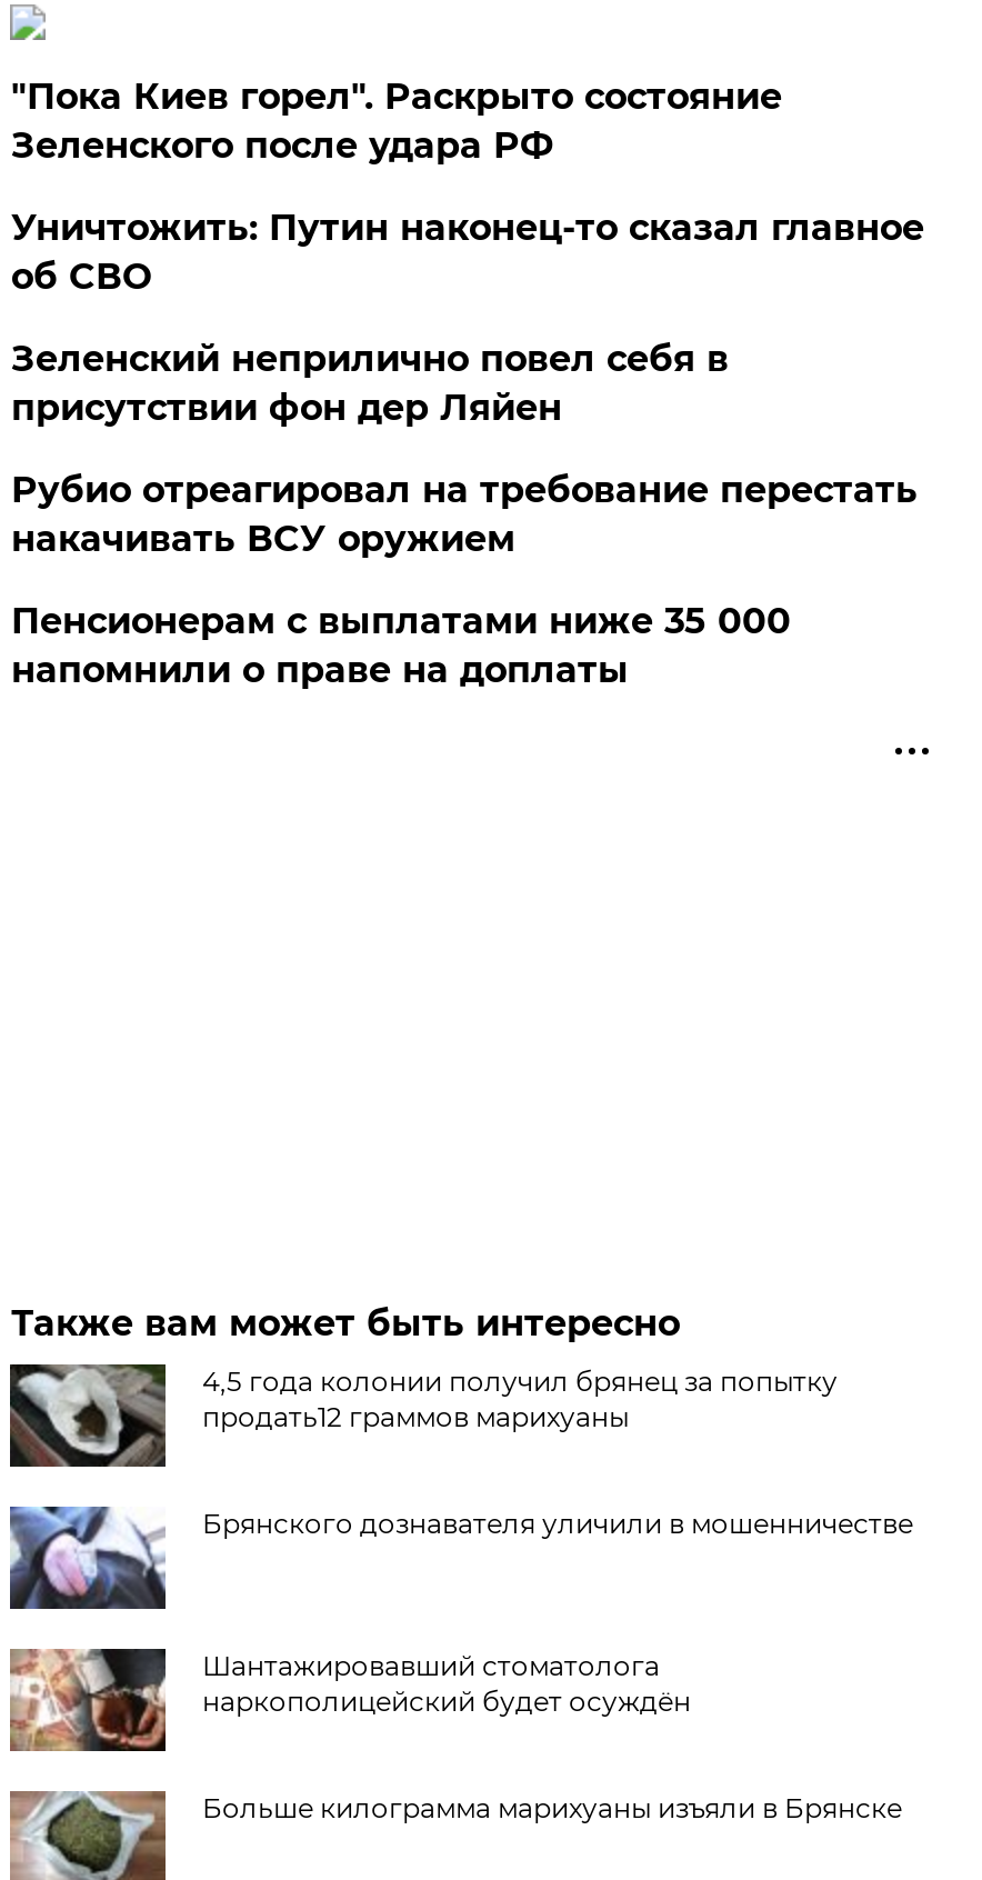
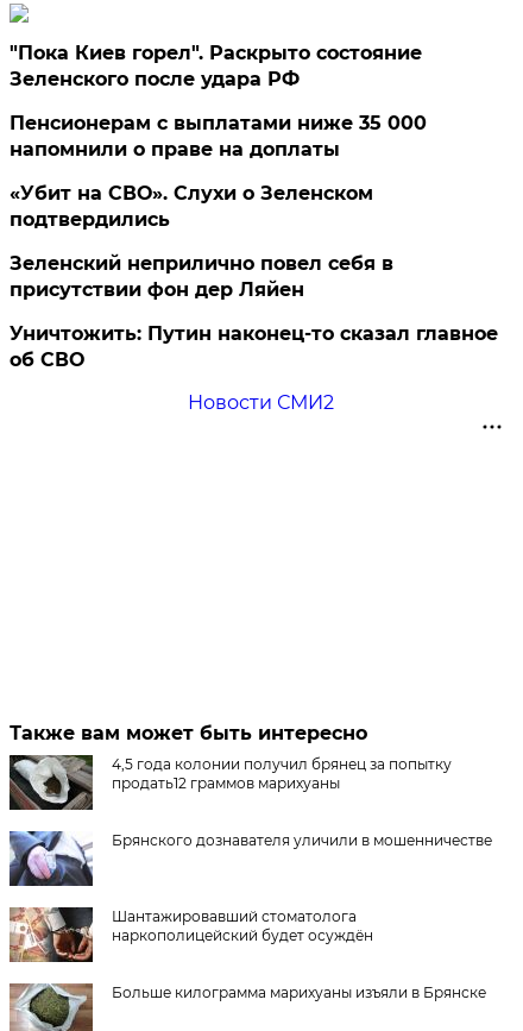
moved down: Зеленский неприлично повел cебя в | присутствии фон дер Ляйен | Уничтожить: Путин наконец-то сказал главное | об СВО

- Рубио отреагировал на требование перестать
- накачивать ВСУ оружием

moved up: Пенсионерам с выплатами ниже 35 000 | напомнили о праве на доплаты

+ «Убит на СВО». Слухи о Зеленском
+ подтвердились
+ Новости СМИ2
